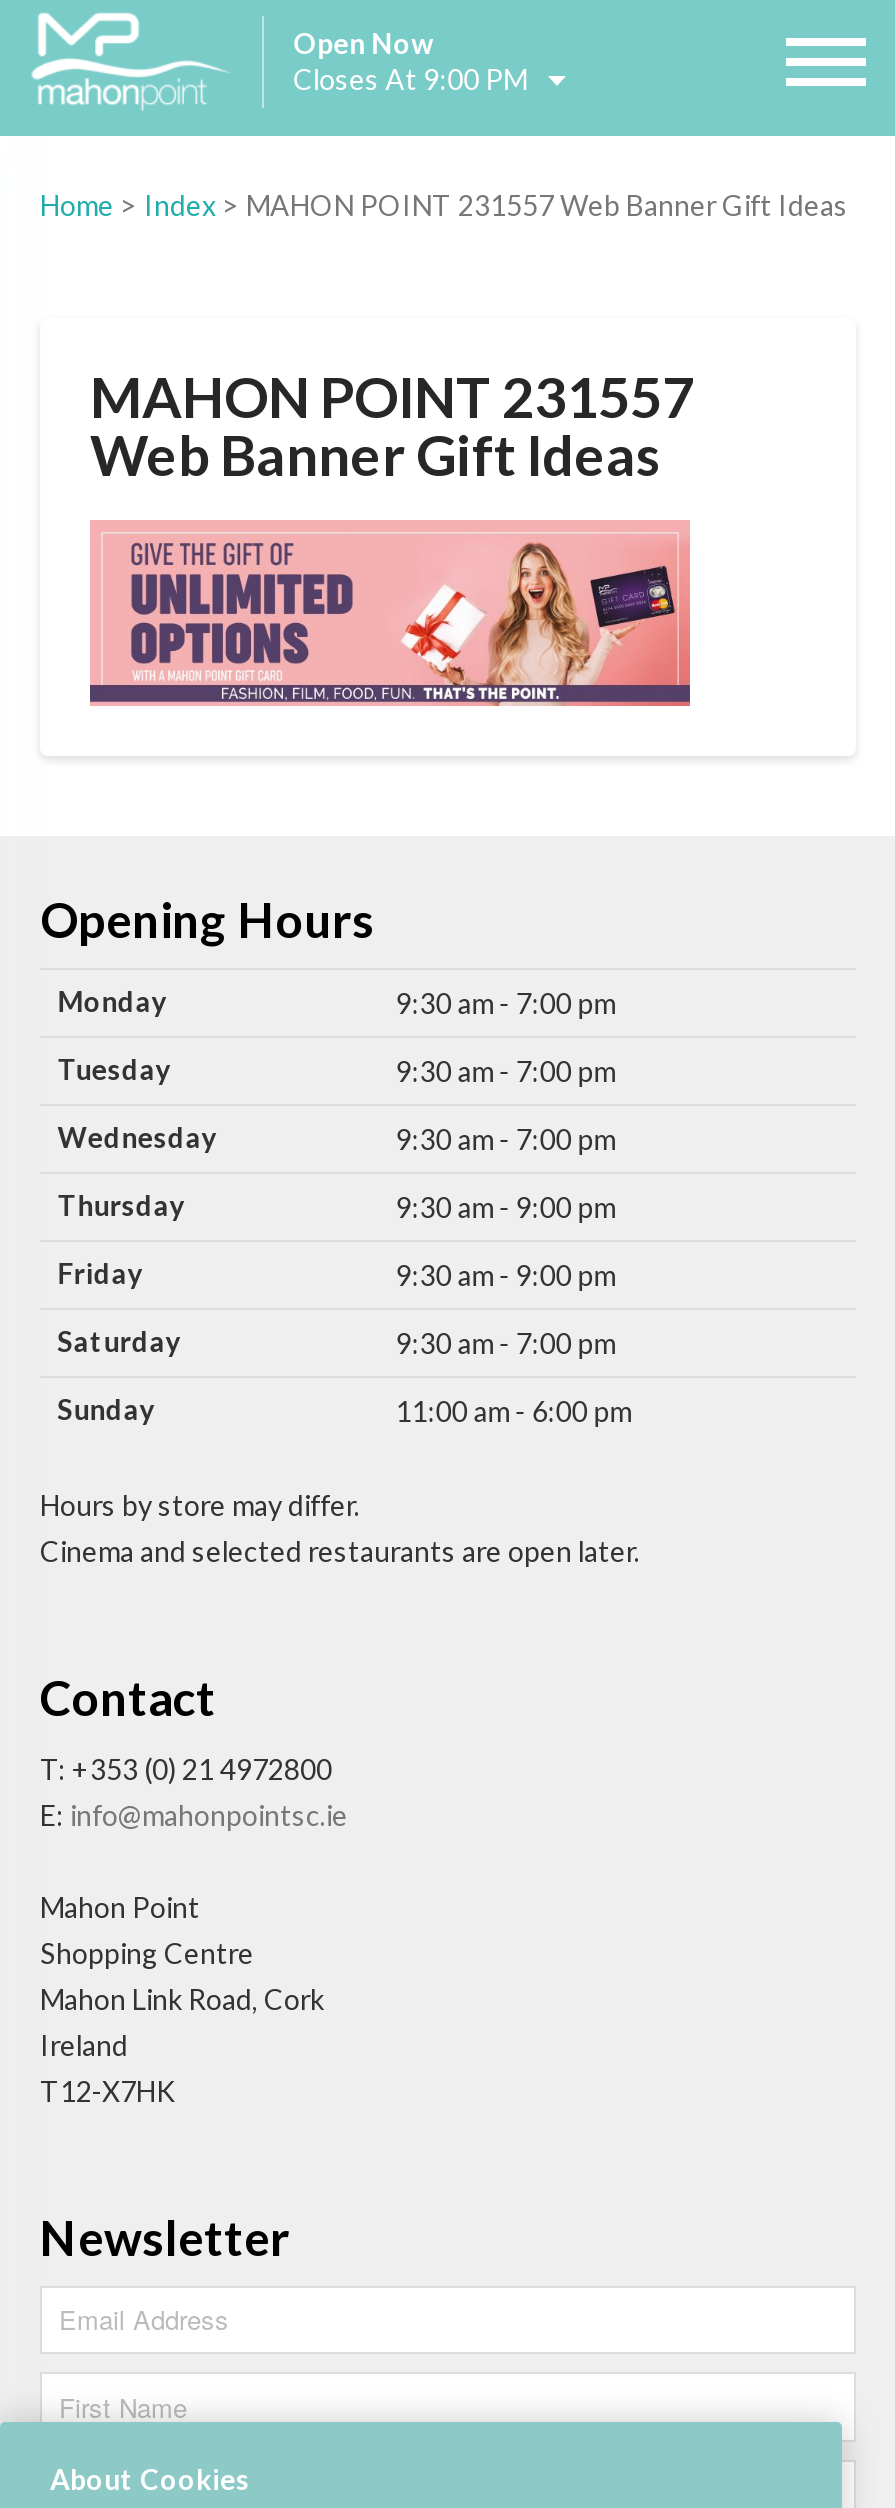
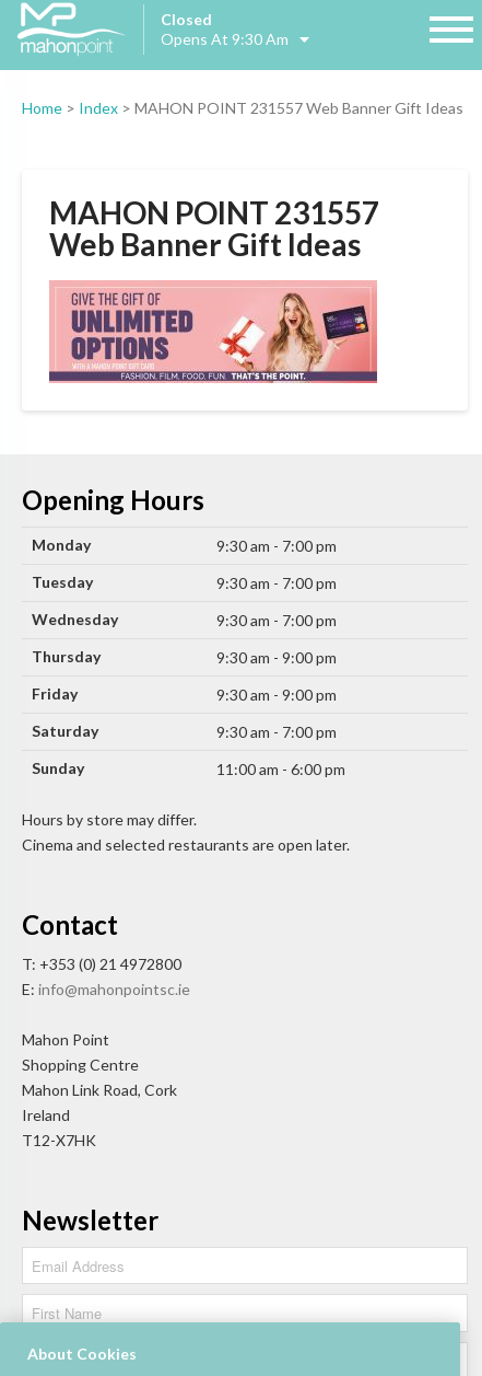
- Open Now
- Closes At 9:00 PM
+ Closed
+ Opens At 9:30 Am
